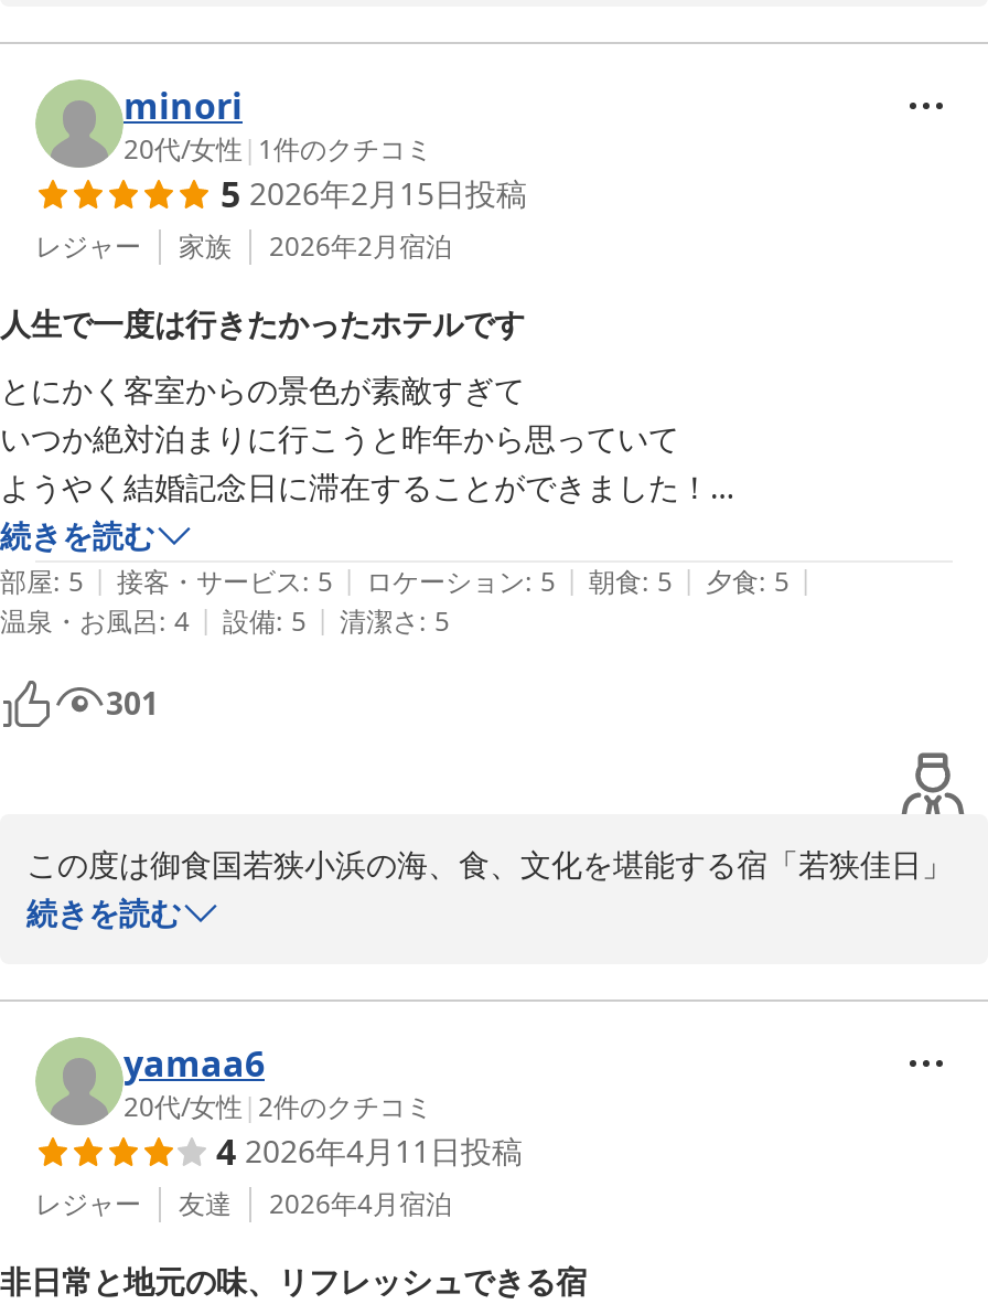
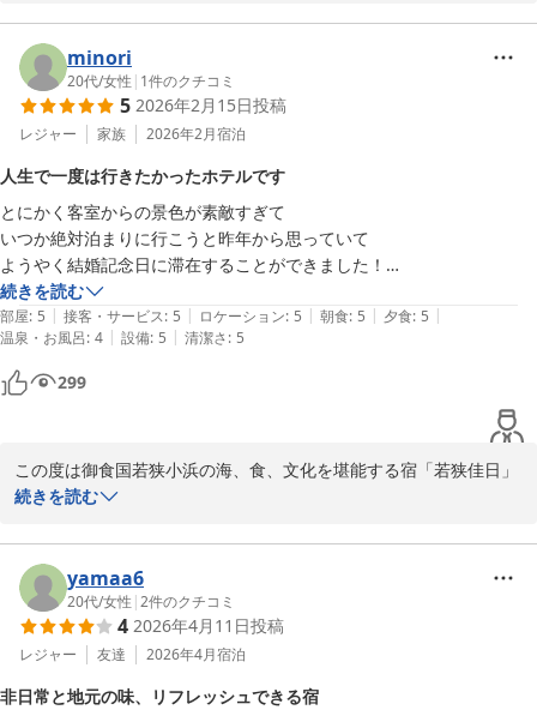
- 301
+ 299
